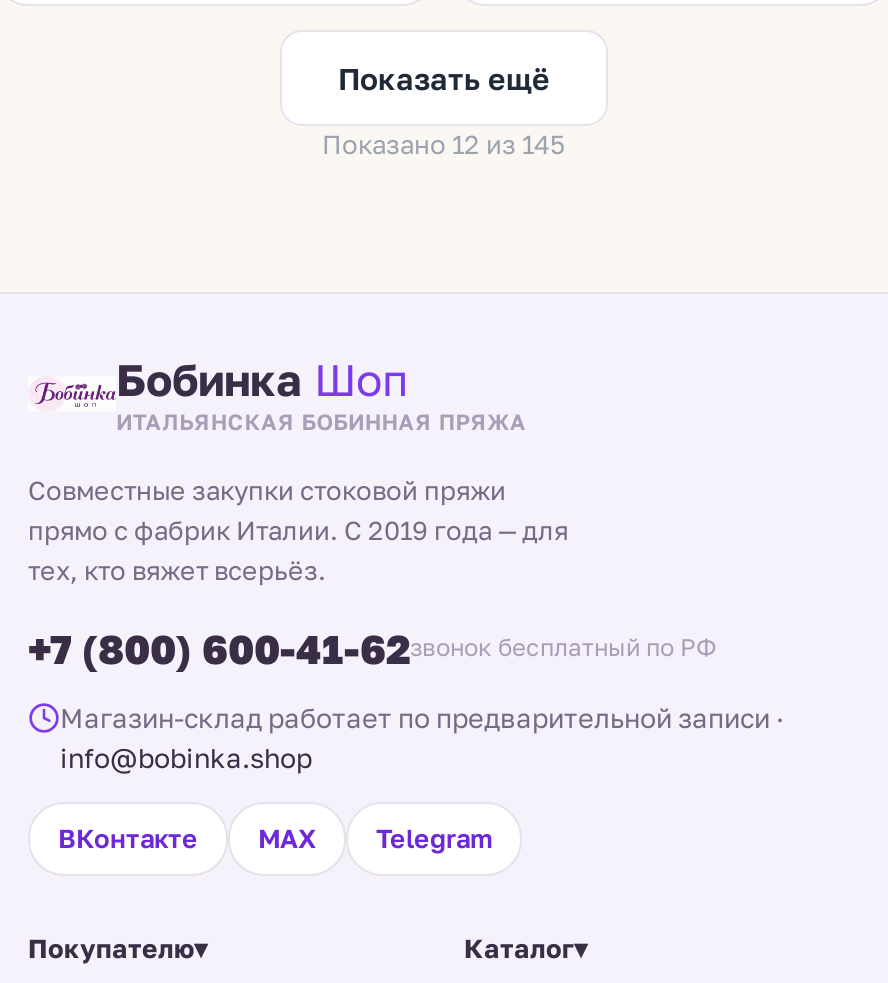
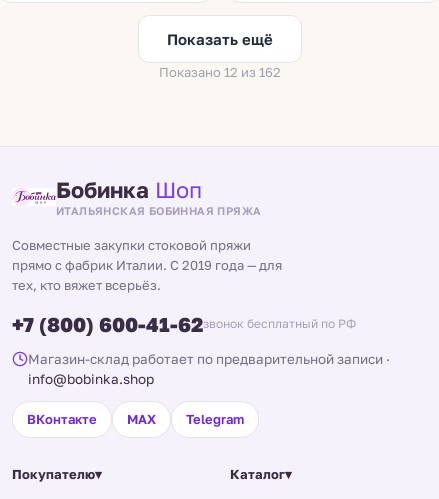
- Показано 12 из 145
+ Показано 12 из 162
